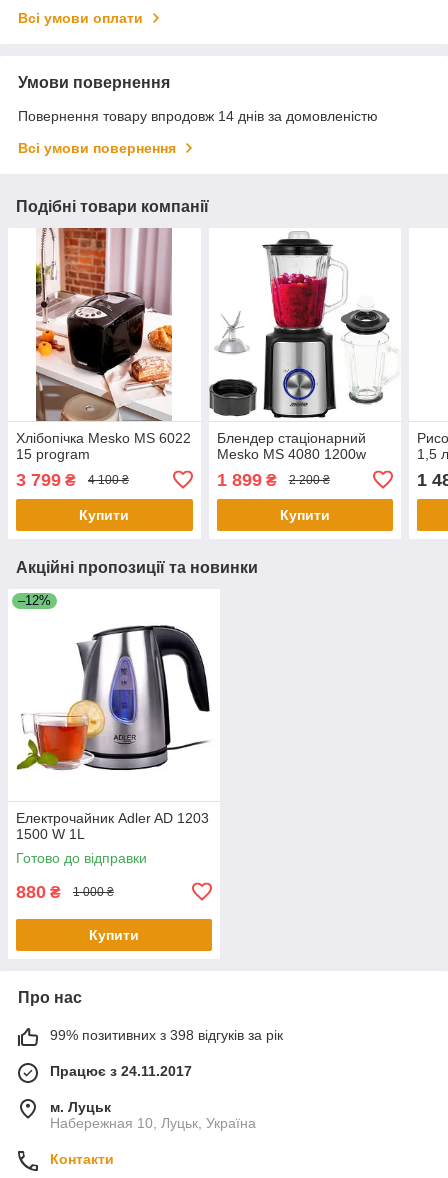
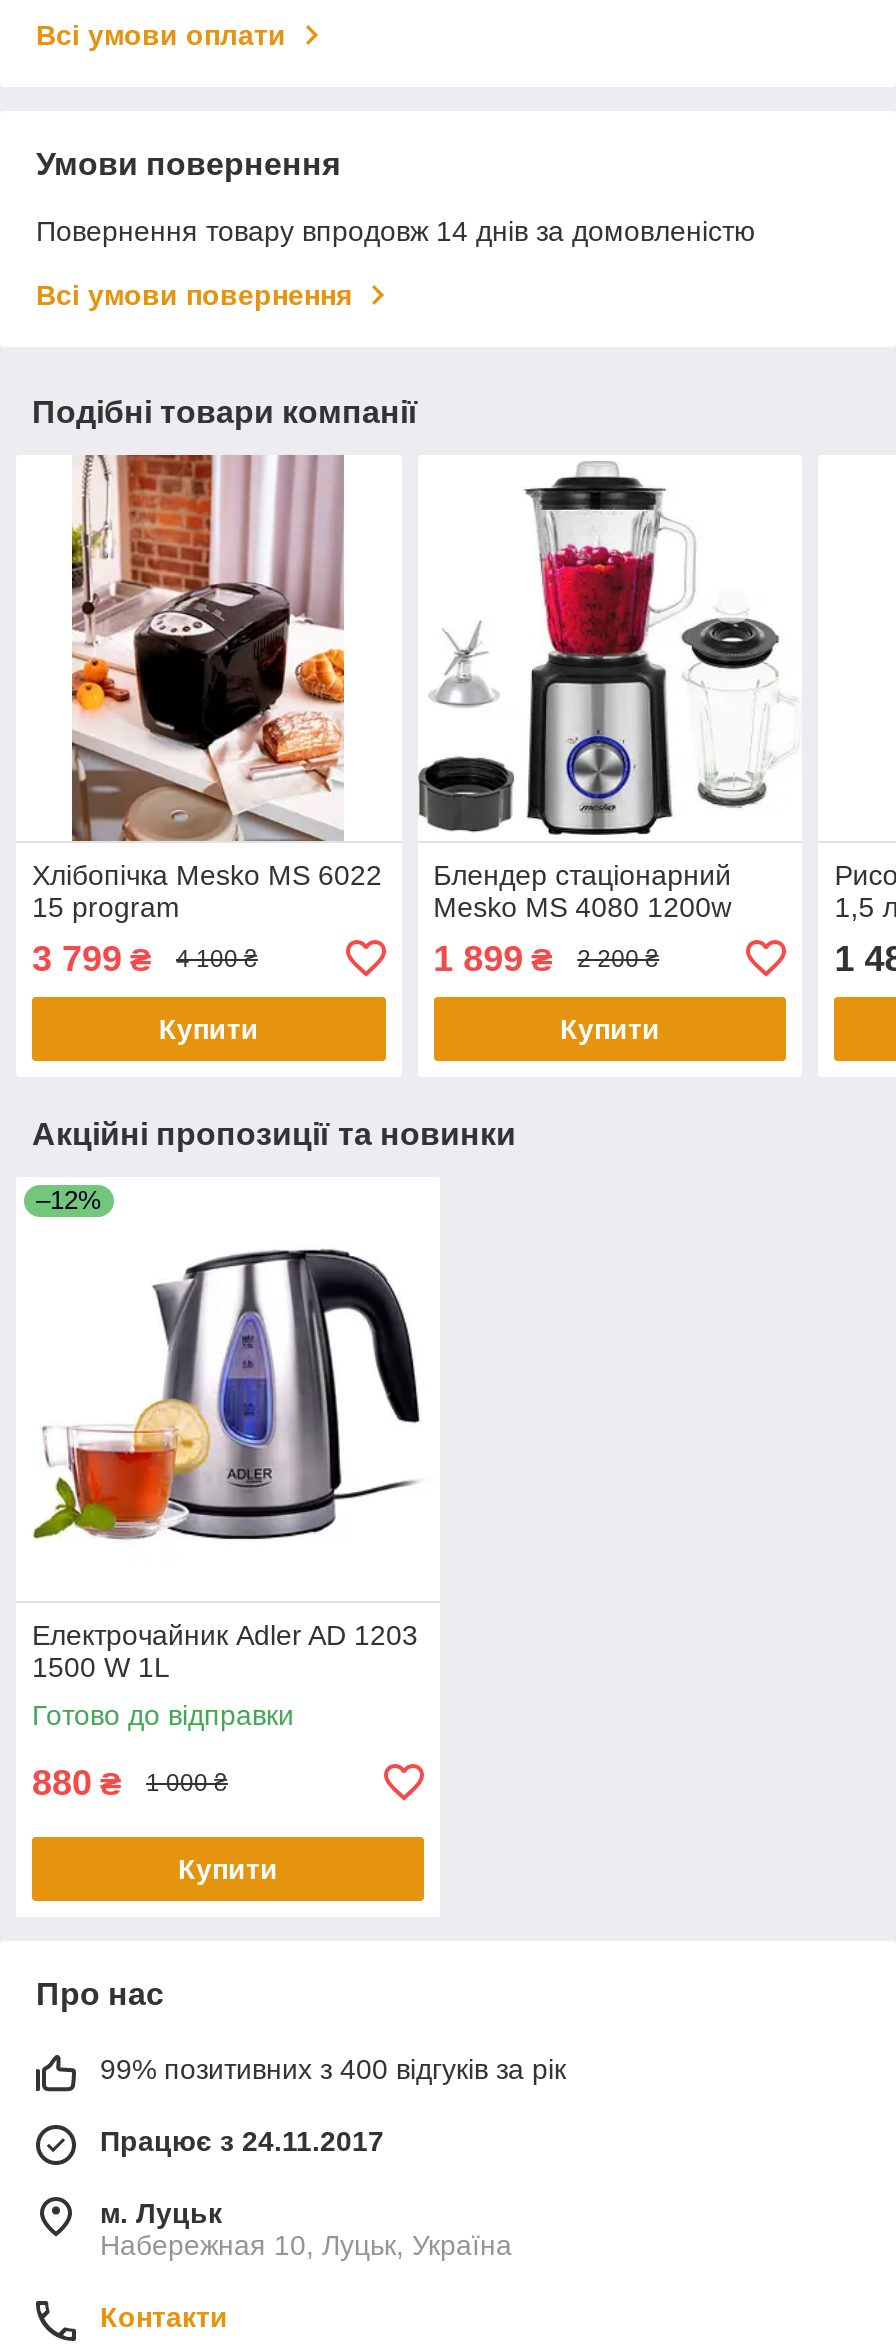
- 99% позитивних з 398 відгуків за рік
+ 99% позитивних з 400 відгуків за рік
